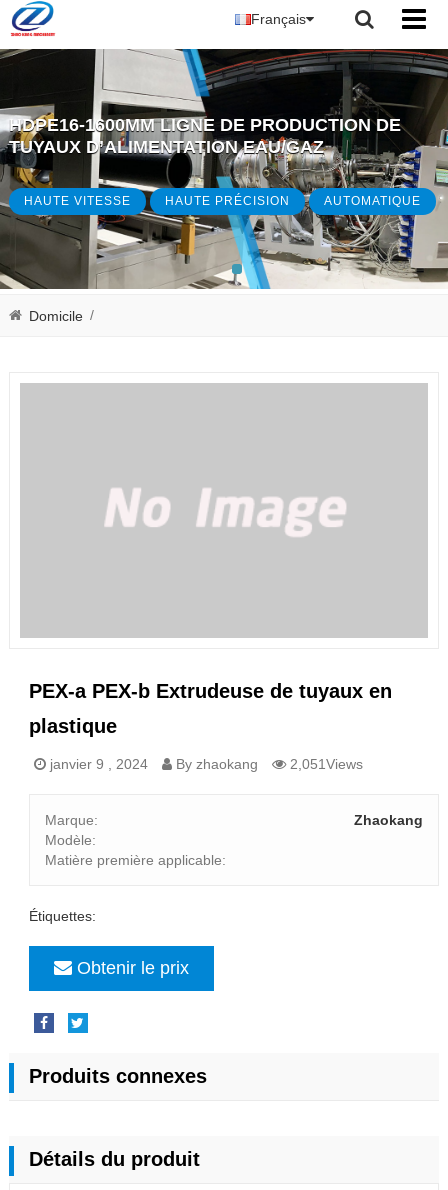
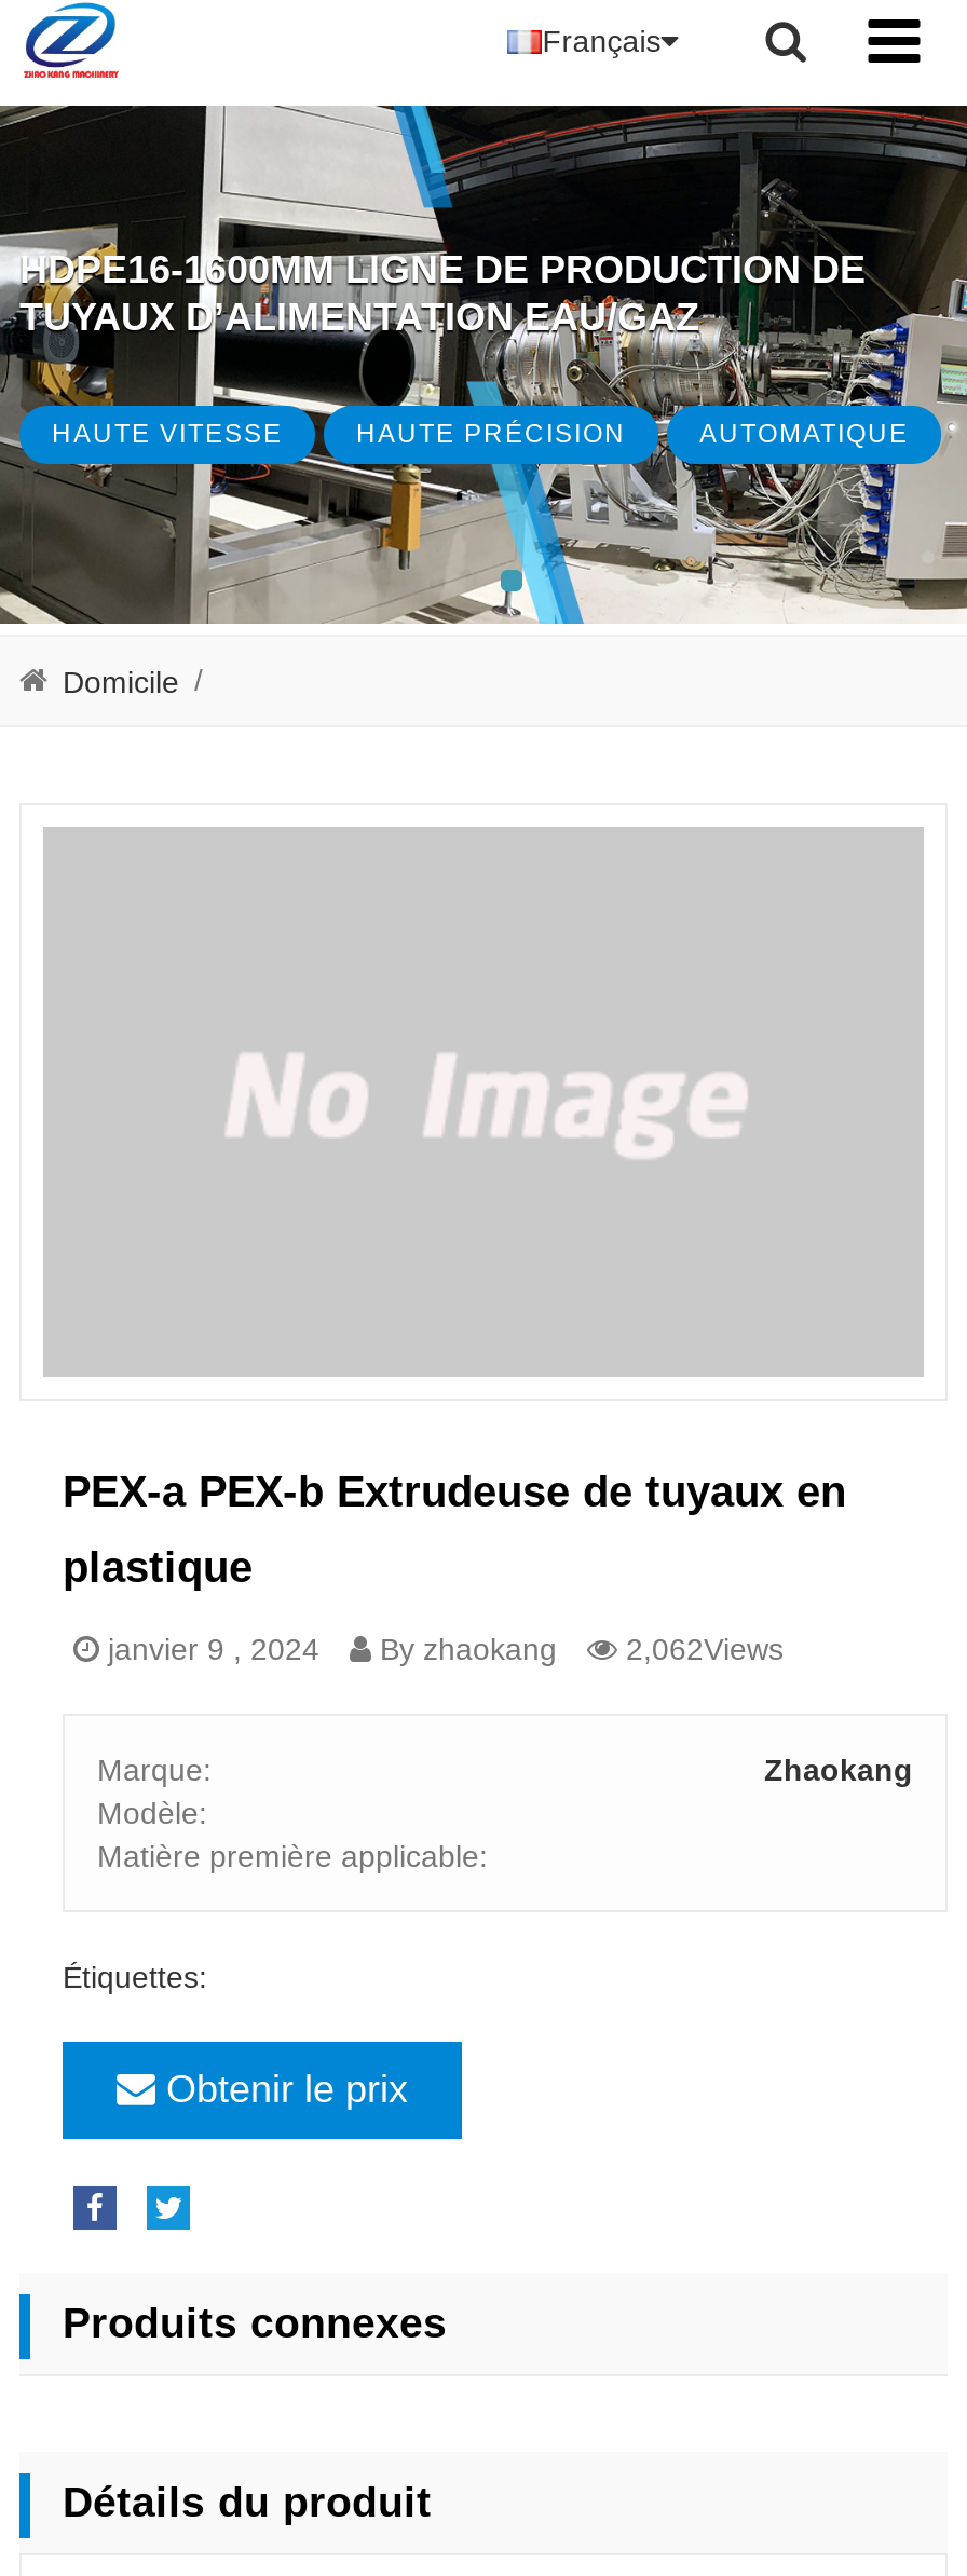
- janvier 9 , 2024 By zhaokang 2,051Views
+ janvier 9 , 2024 By zhaokang 2,062Views
